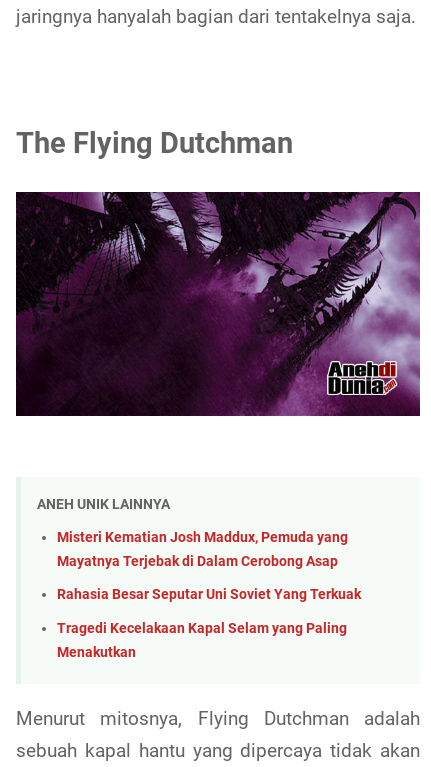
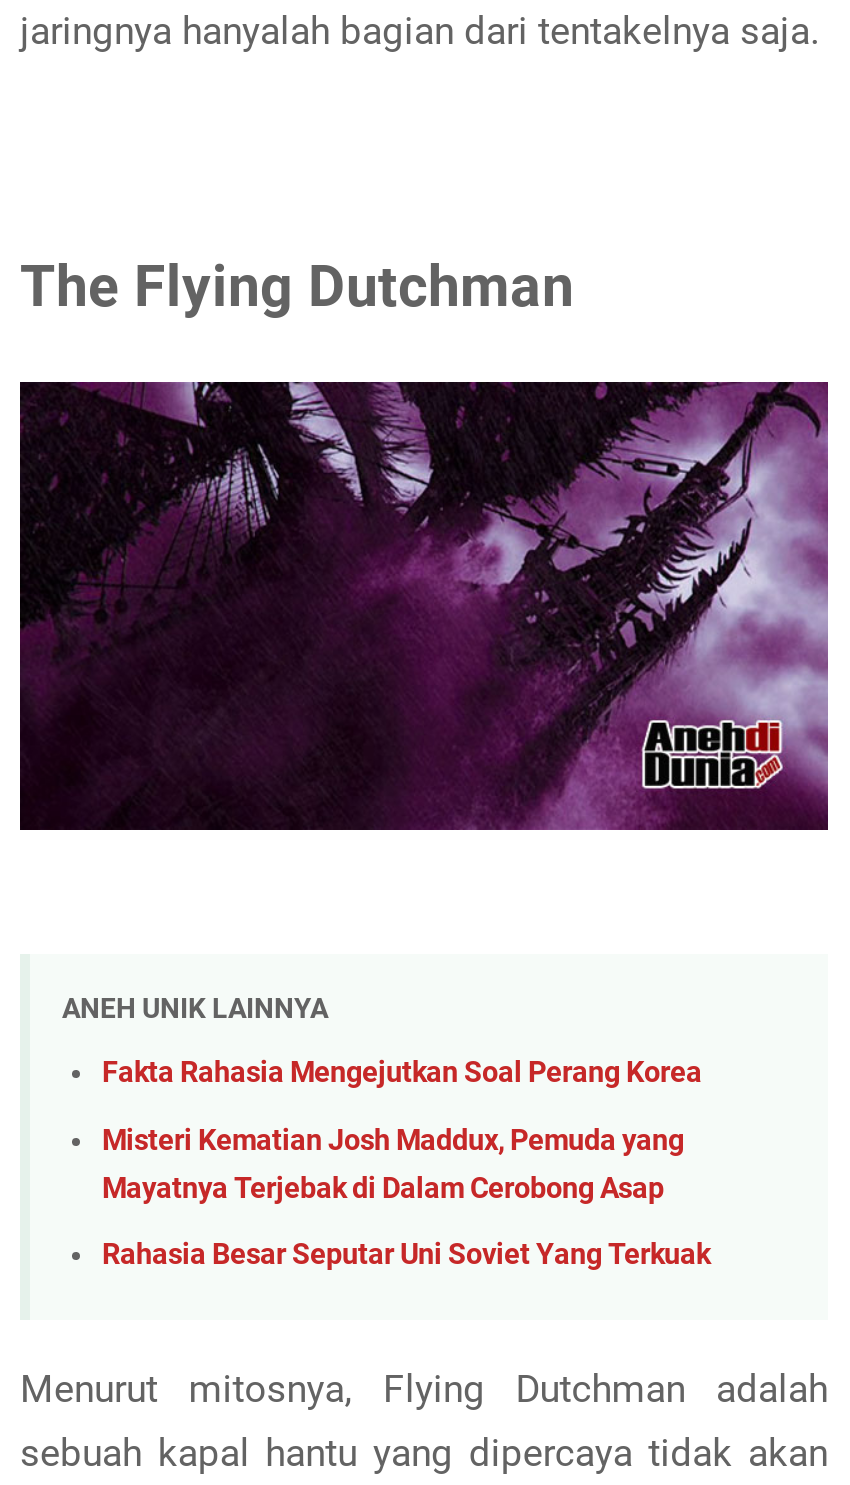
+ Fakta Rahasia Mengejutkan Soal Perang Korea

moved down: Misteri Kematian Josh Maddux, Pemuda yang | Mayatnya Terjebak di Dalam Cerobong Asap | Rahasia Besar Seputar Uni Soviet Yang Terkuak

- Tragedi Kecelakaan Kapal Selam yang Paling
- Menakutkan
